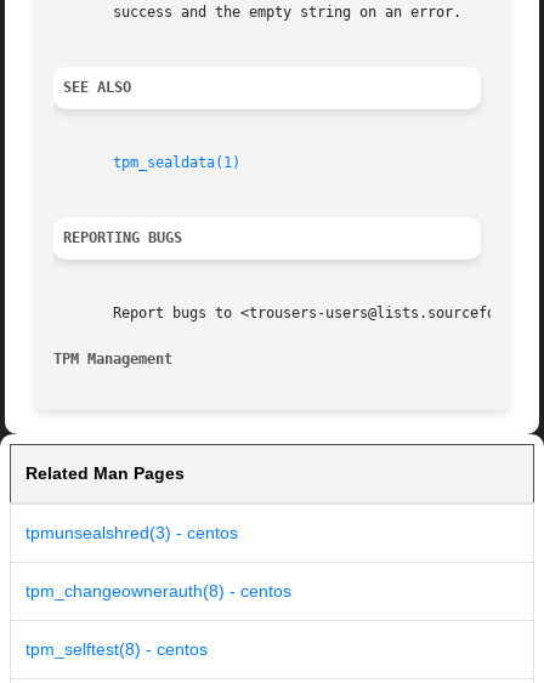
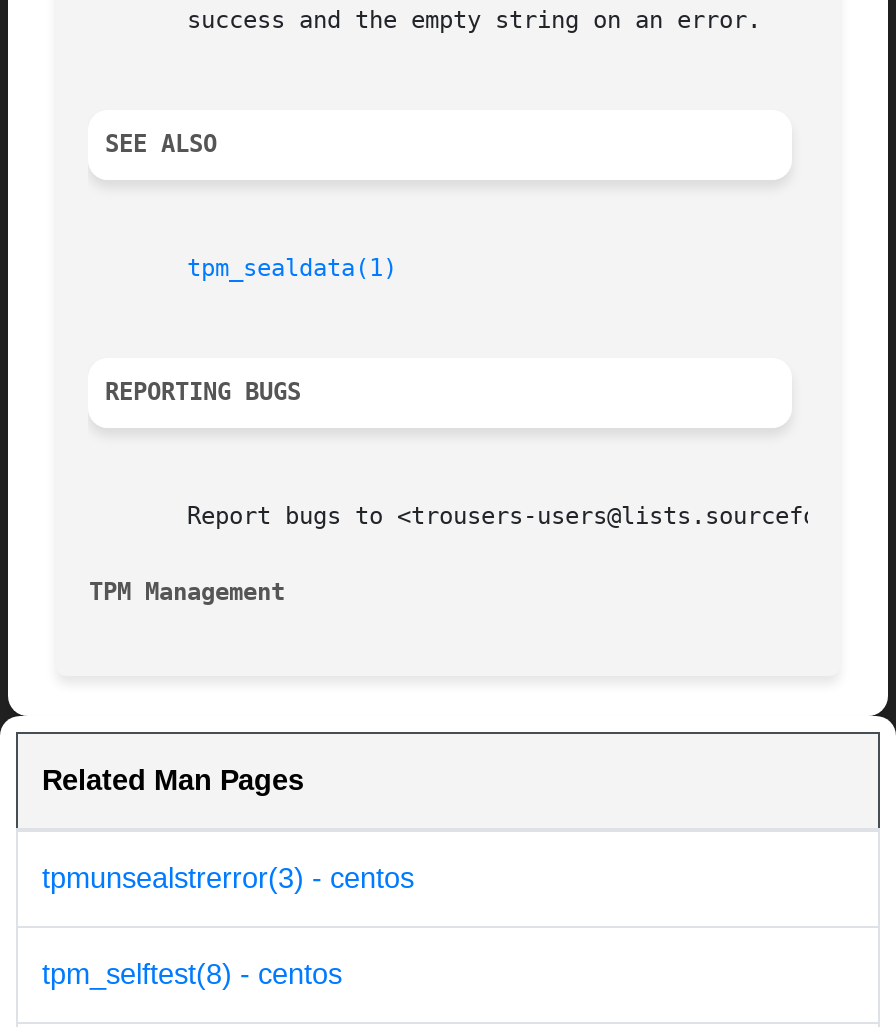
- tpmunsealshred(3) - centos
- tpm_changeownerauth(8) - centos
+ tpmunsealstrerror(3) - centos
